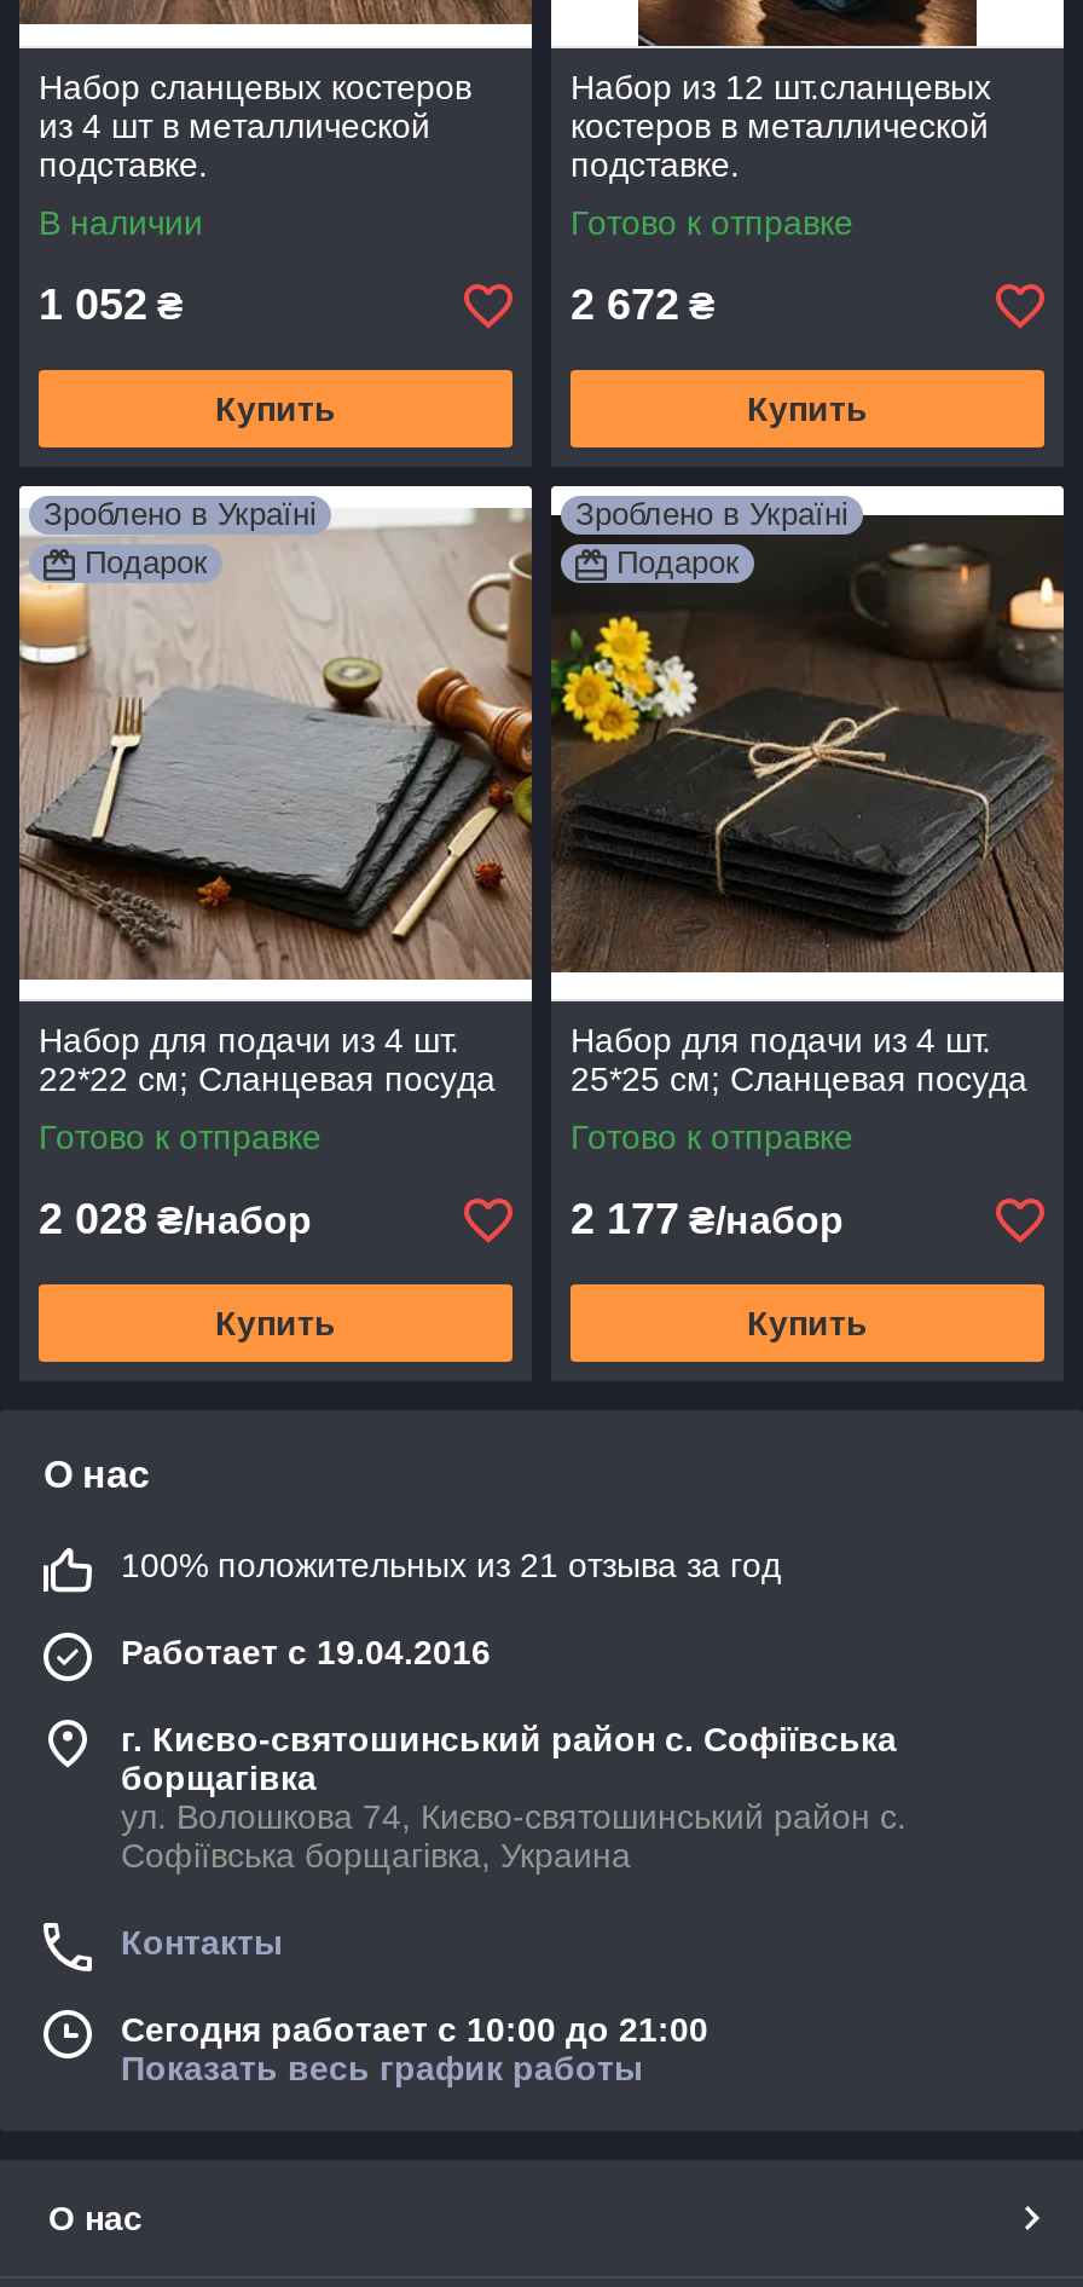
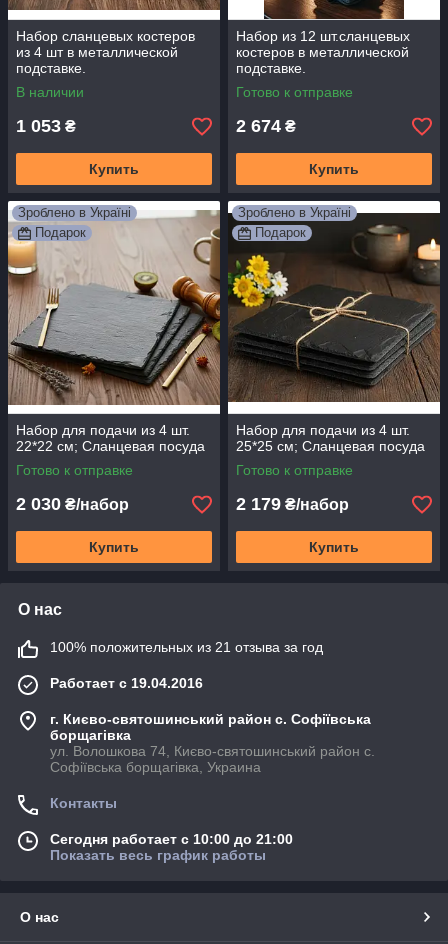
- 1 052 ₴
+ 1 053 ₴

- 2 672 ₴
+ 2 674 ₴

- 2 028 ₴/набор
+ 2 030 ₴/набор

- 2 177 ₴/набор
+ 2 179 ₴/набор
